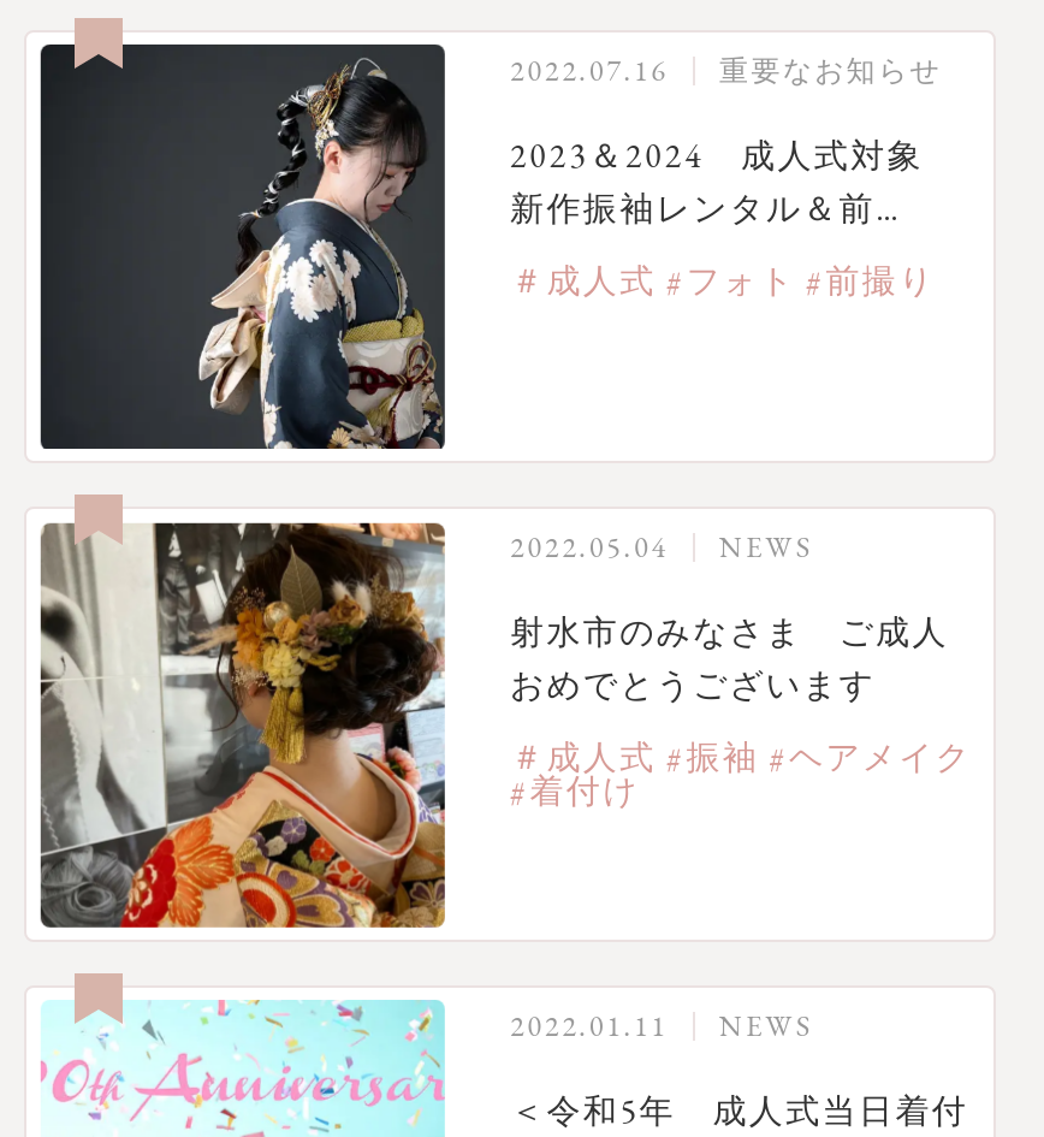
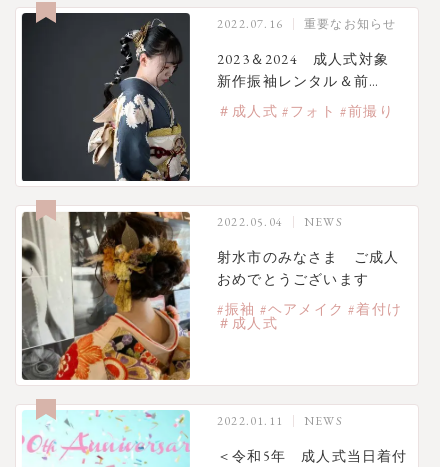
- ＃成人式 #振袖 #ヘアメイク
- #着付け
+ #振袖 #ヘアメイク #着付け
+ ＃成人式
